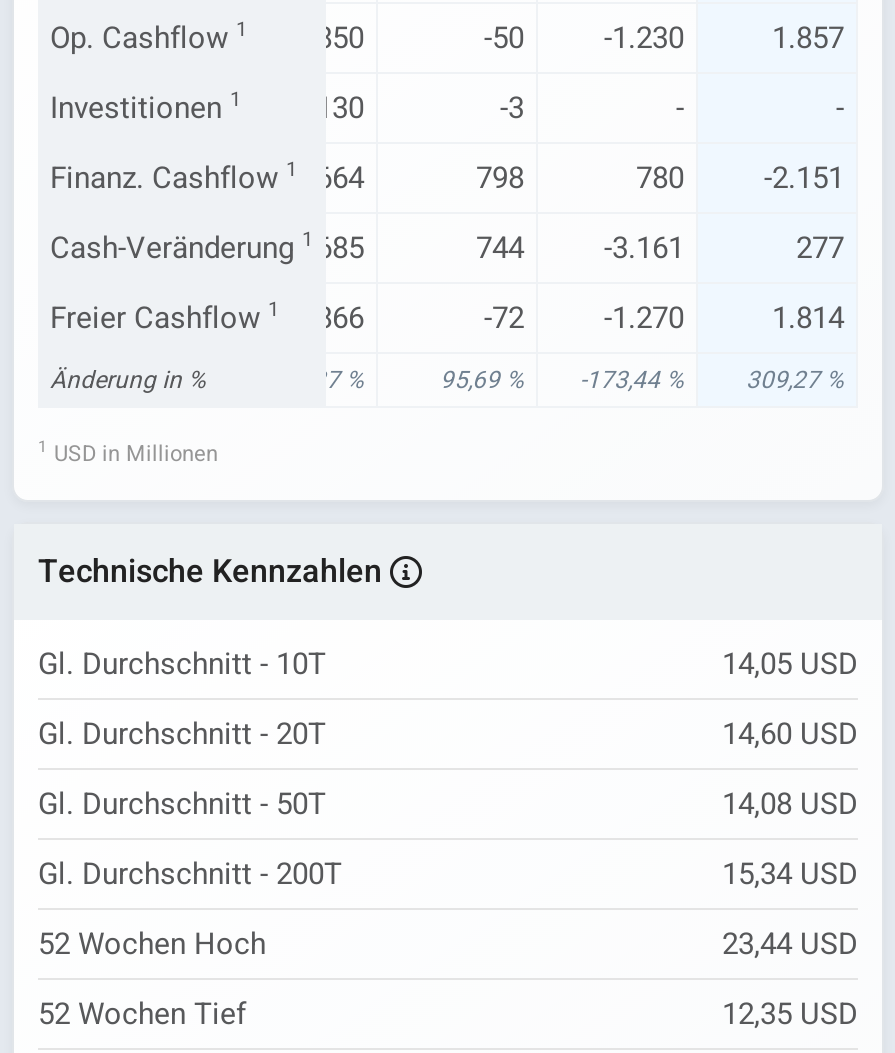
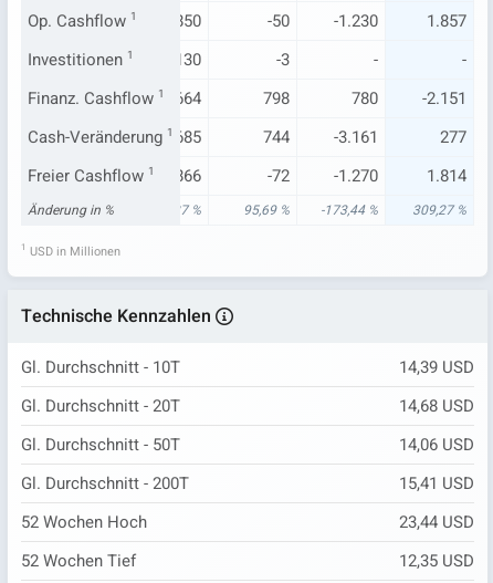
- 14,05 USD
+ 14,39 USD

- 14,60 USD
+ 14,68 USD

- 14,08 USD
+ 14,06 USD

- 15,34 USD
+ 15,41 USD
